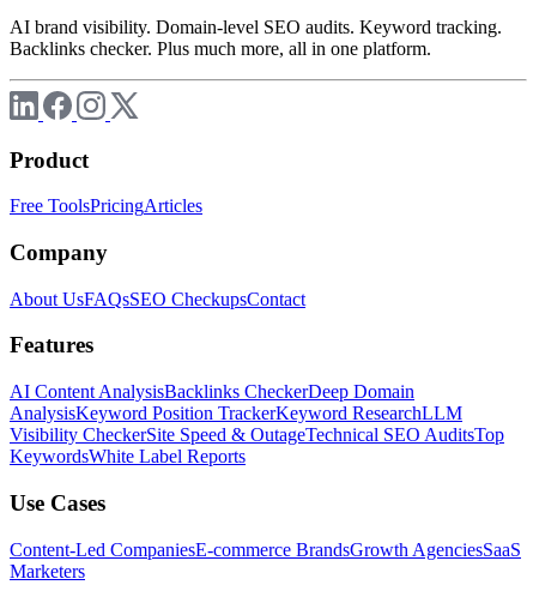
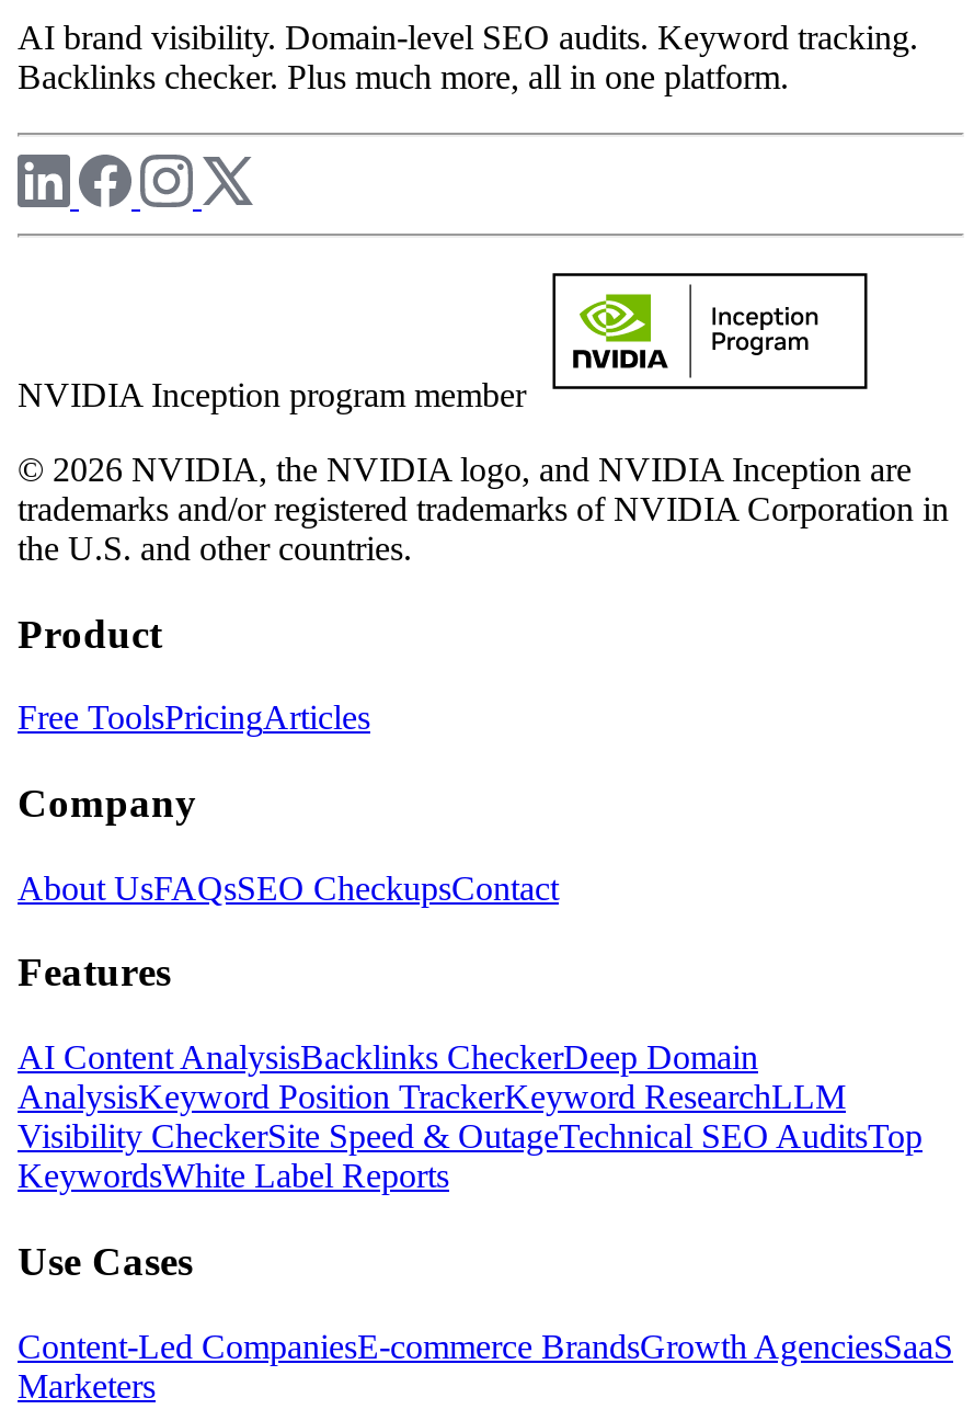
+ [image]
+ NVIDIA Inception program member
+ © 2026 NVIDIA, the NVIDIA logo, and NVIDIA Inception are
+ trademarks and/or registered trademarks of NVIDIA Corporation in
+ the U.S. and other countries.
